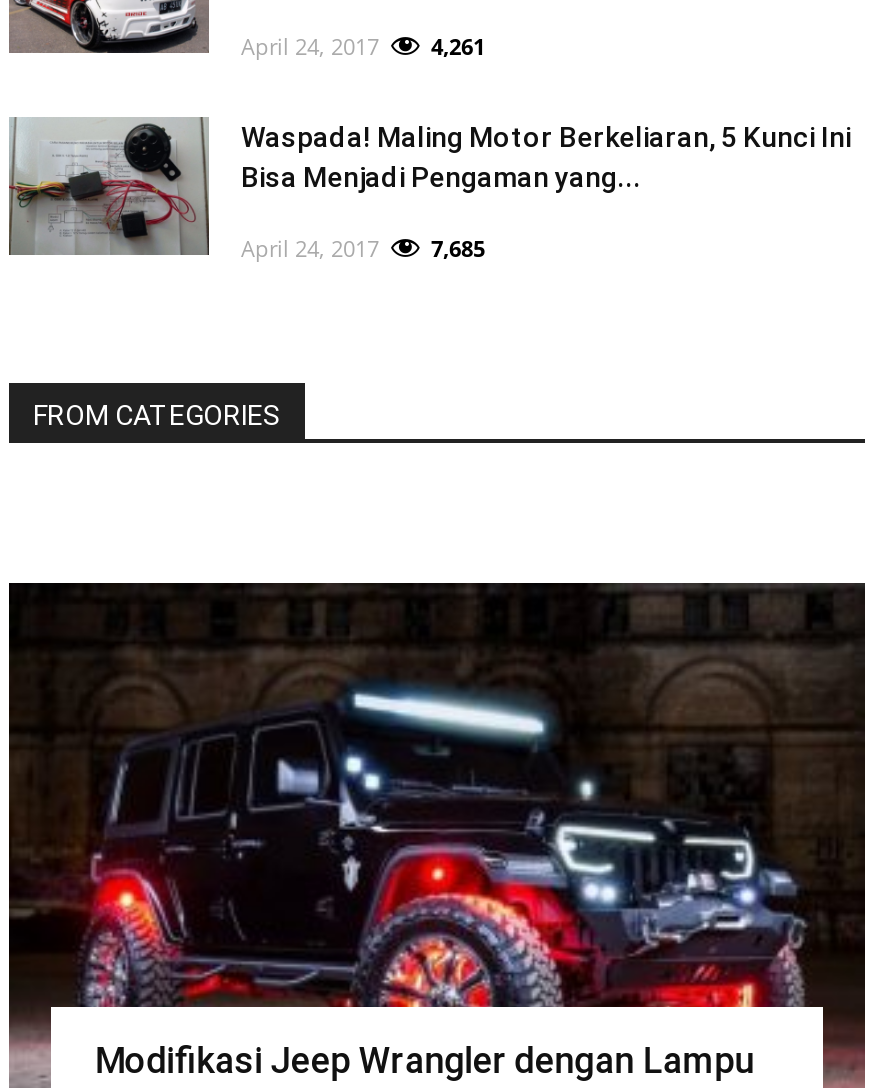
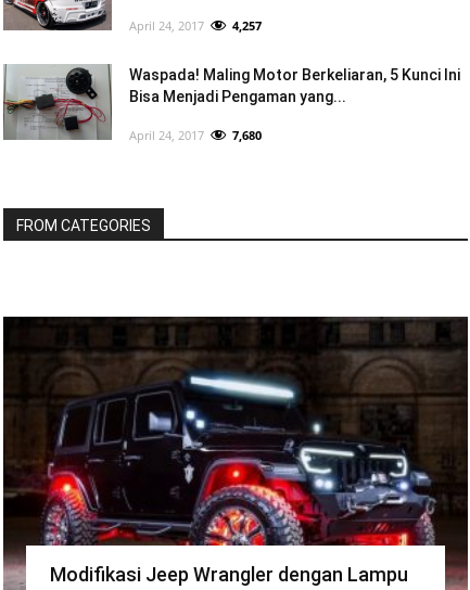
- April 24, 2017 4,261
+ April 24, 2017 4,257

- April 24, 2017 7,685
+ April 24, 2017 7,680
